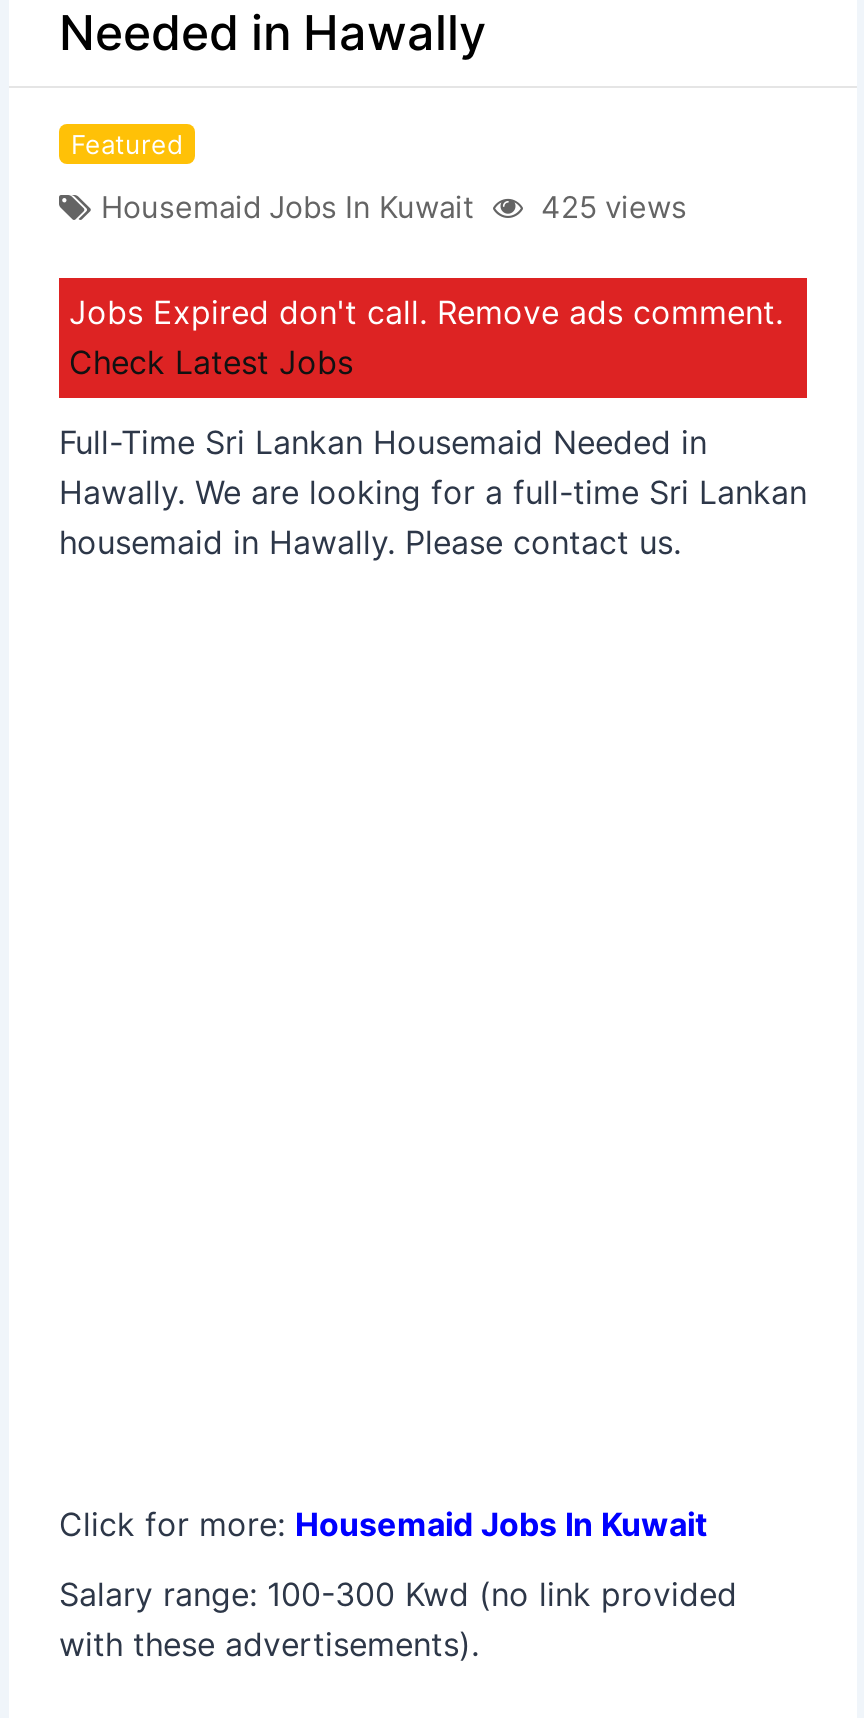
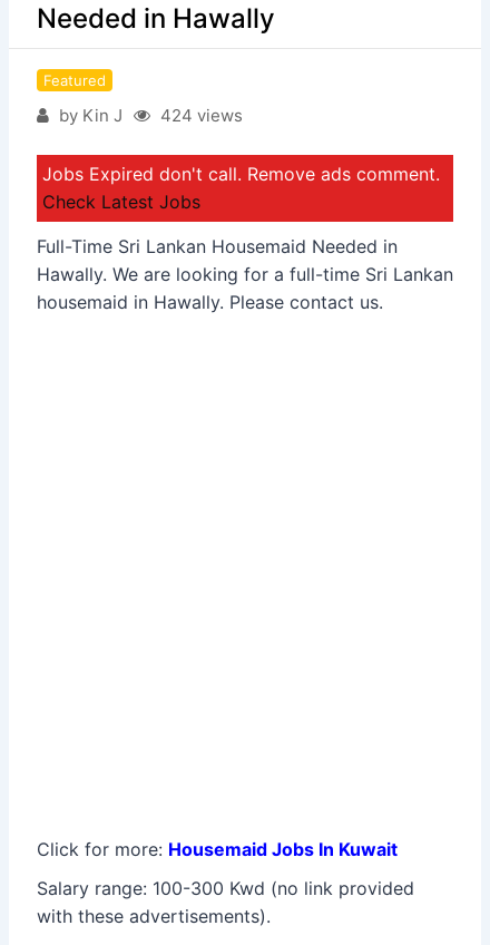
- Housemaid Jobs In Kuwait
- 425 views
+ by Kin J
+ 424 views
